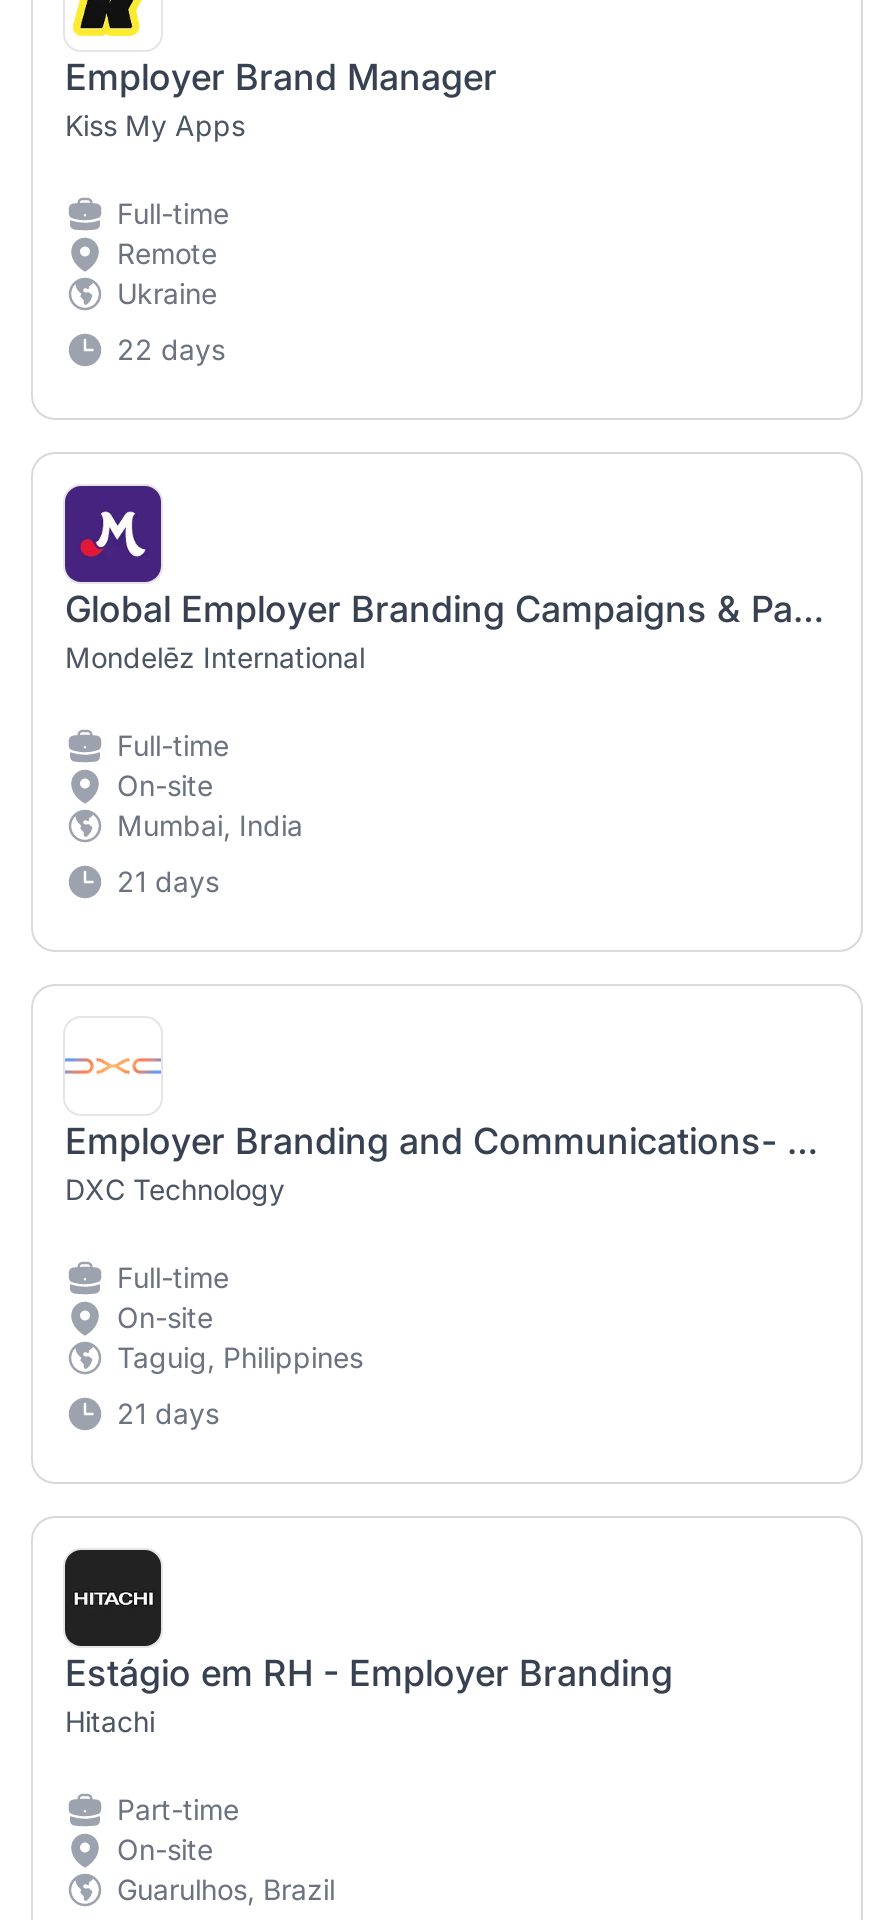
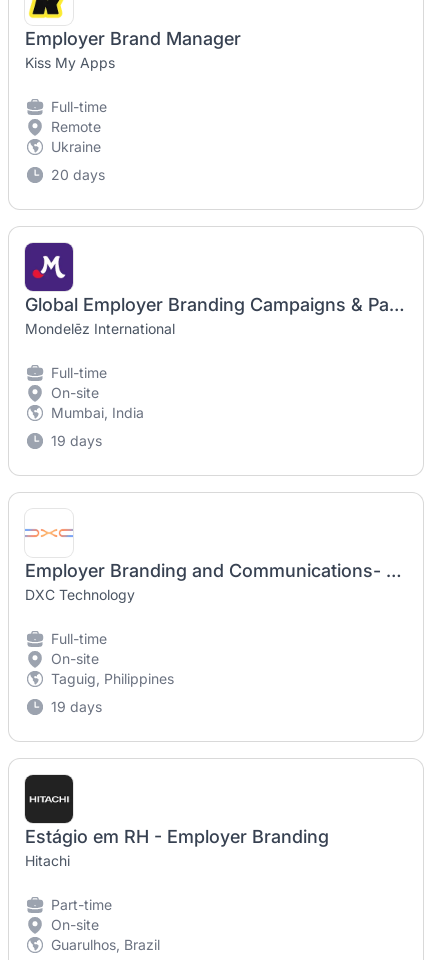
- 22 days
+ 20 days

- 21 days
+ 19 days

- 21 days
+ 19 days
